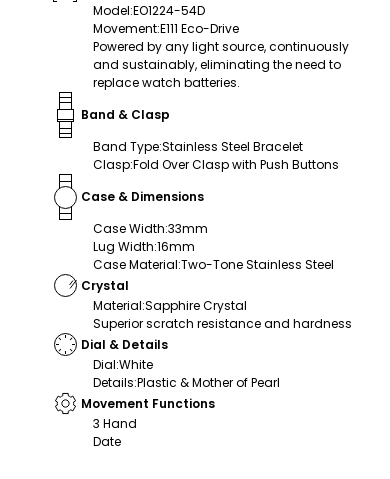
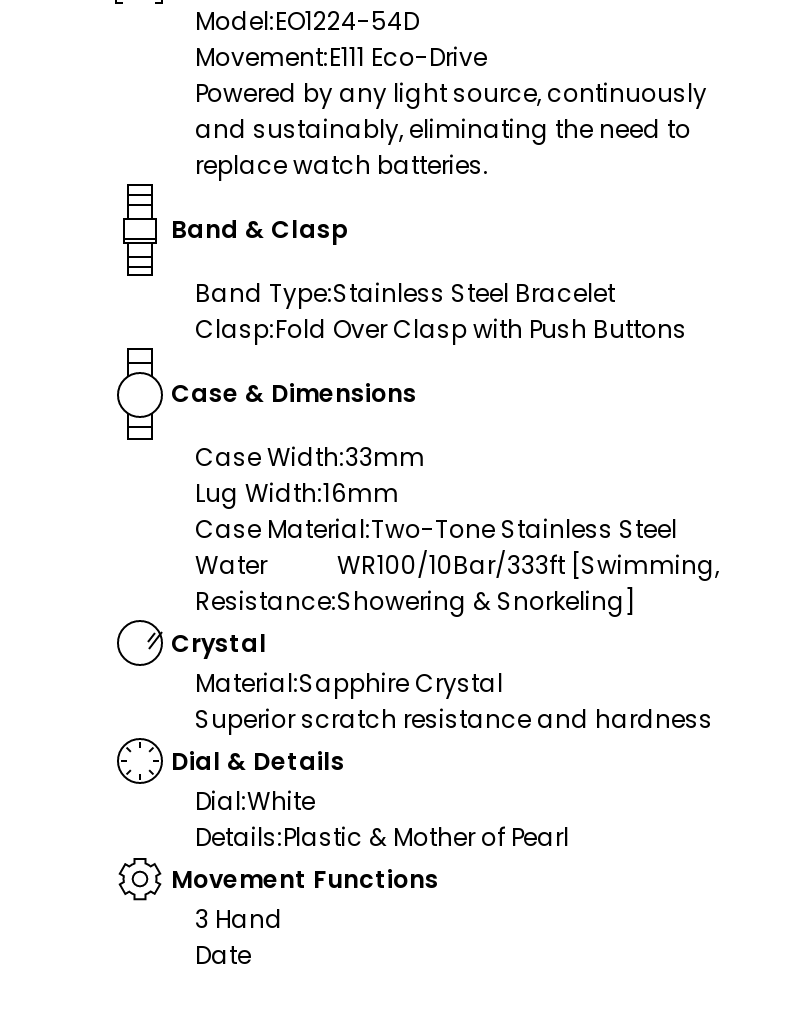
+ Water
+ Resistance:

+ WR100/10Bar/333ft [Swimming,
+ Showering & Snorkeling]
